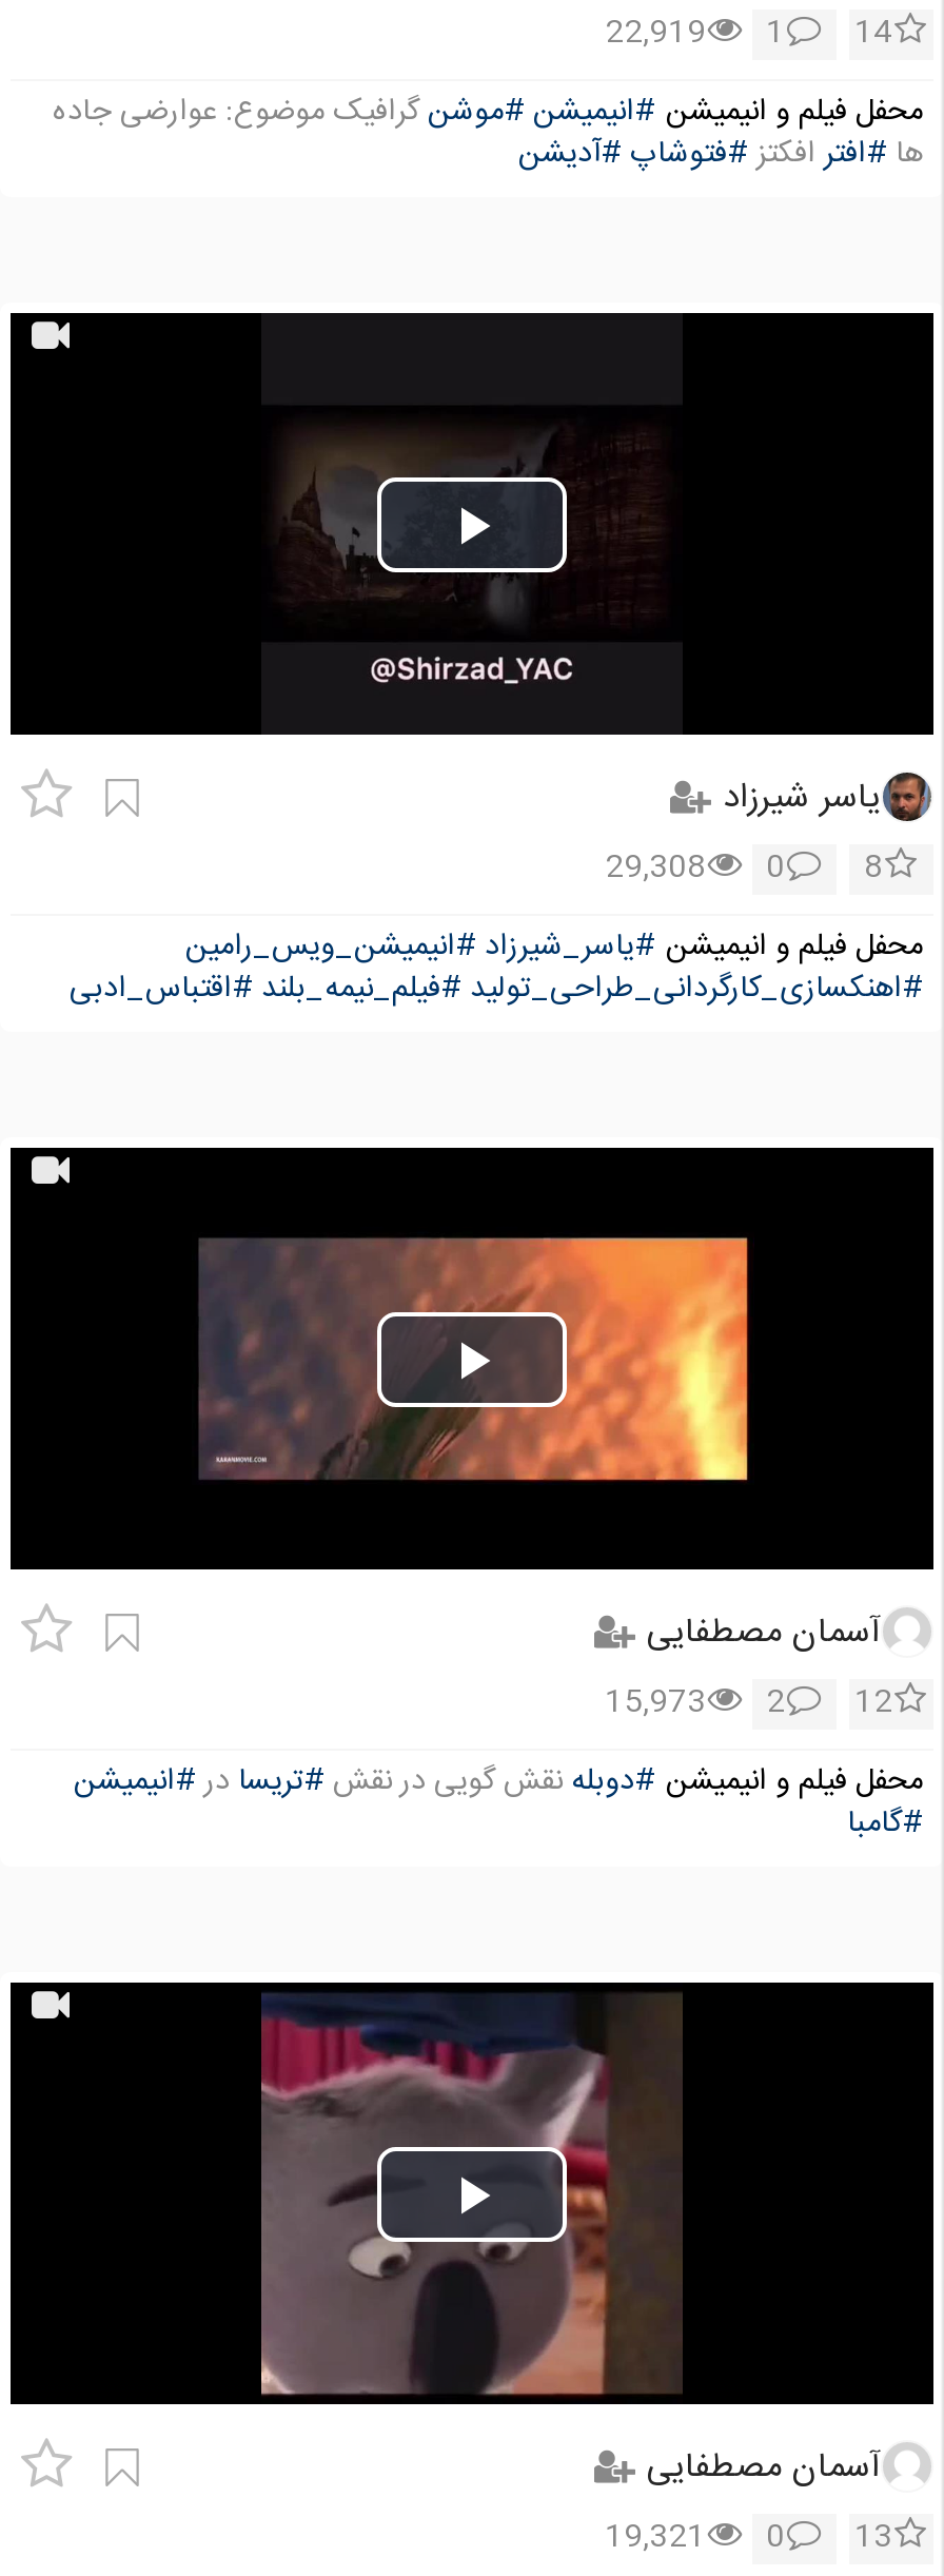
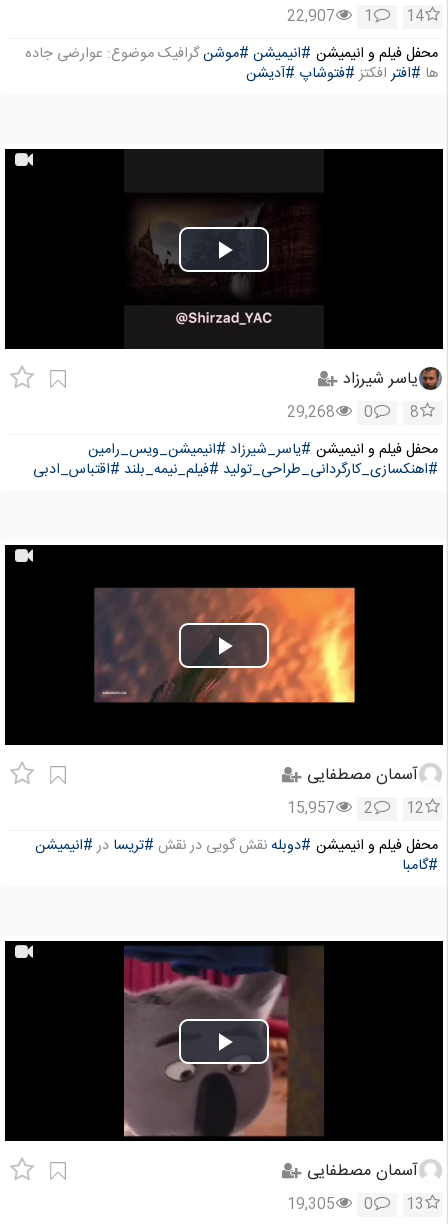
- 22,919 1 14
+ 22,907 1 14

- 29,308 0 8
+ 29,268 0 8

- 15,973 2 12
+ 15,957 2 12

- 19,321 0 13
+ 19,305 0 13
